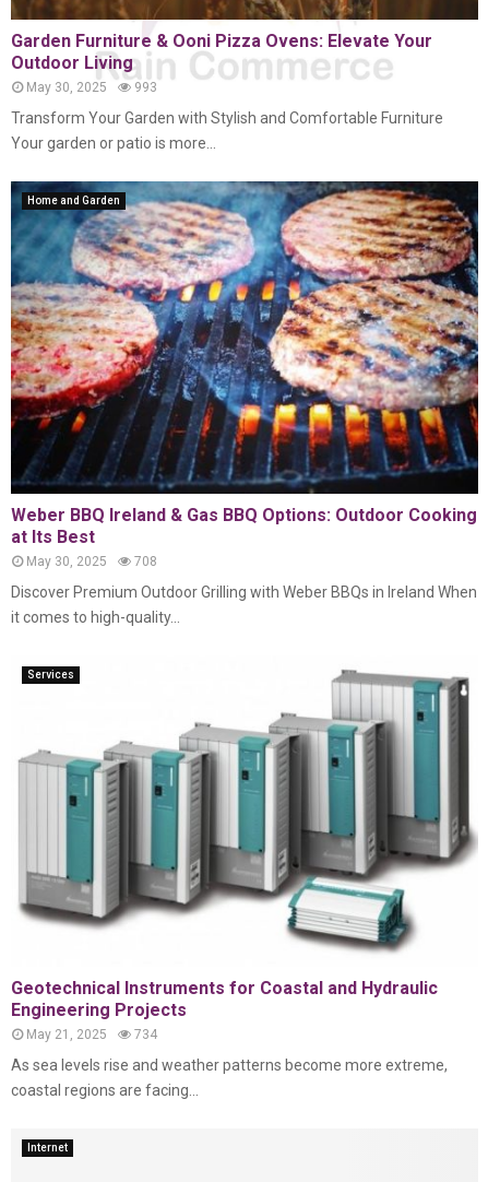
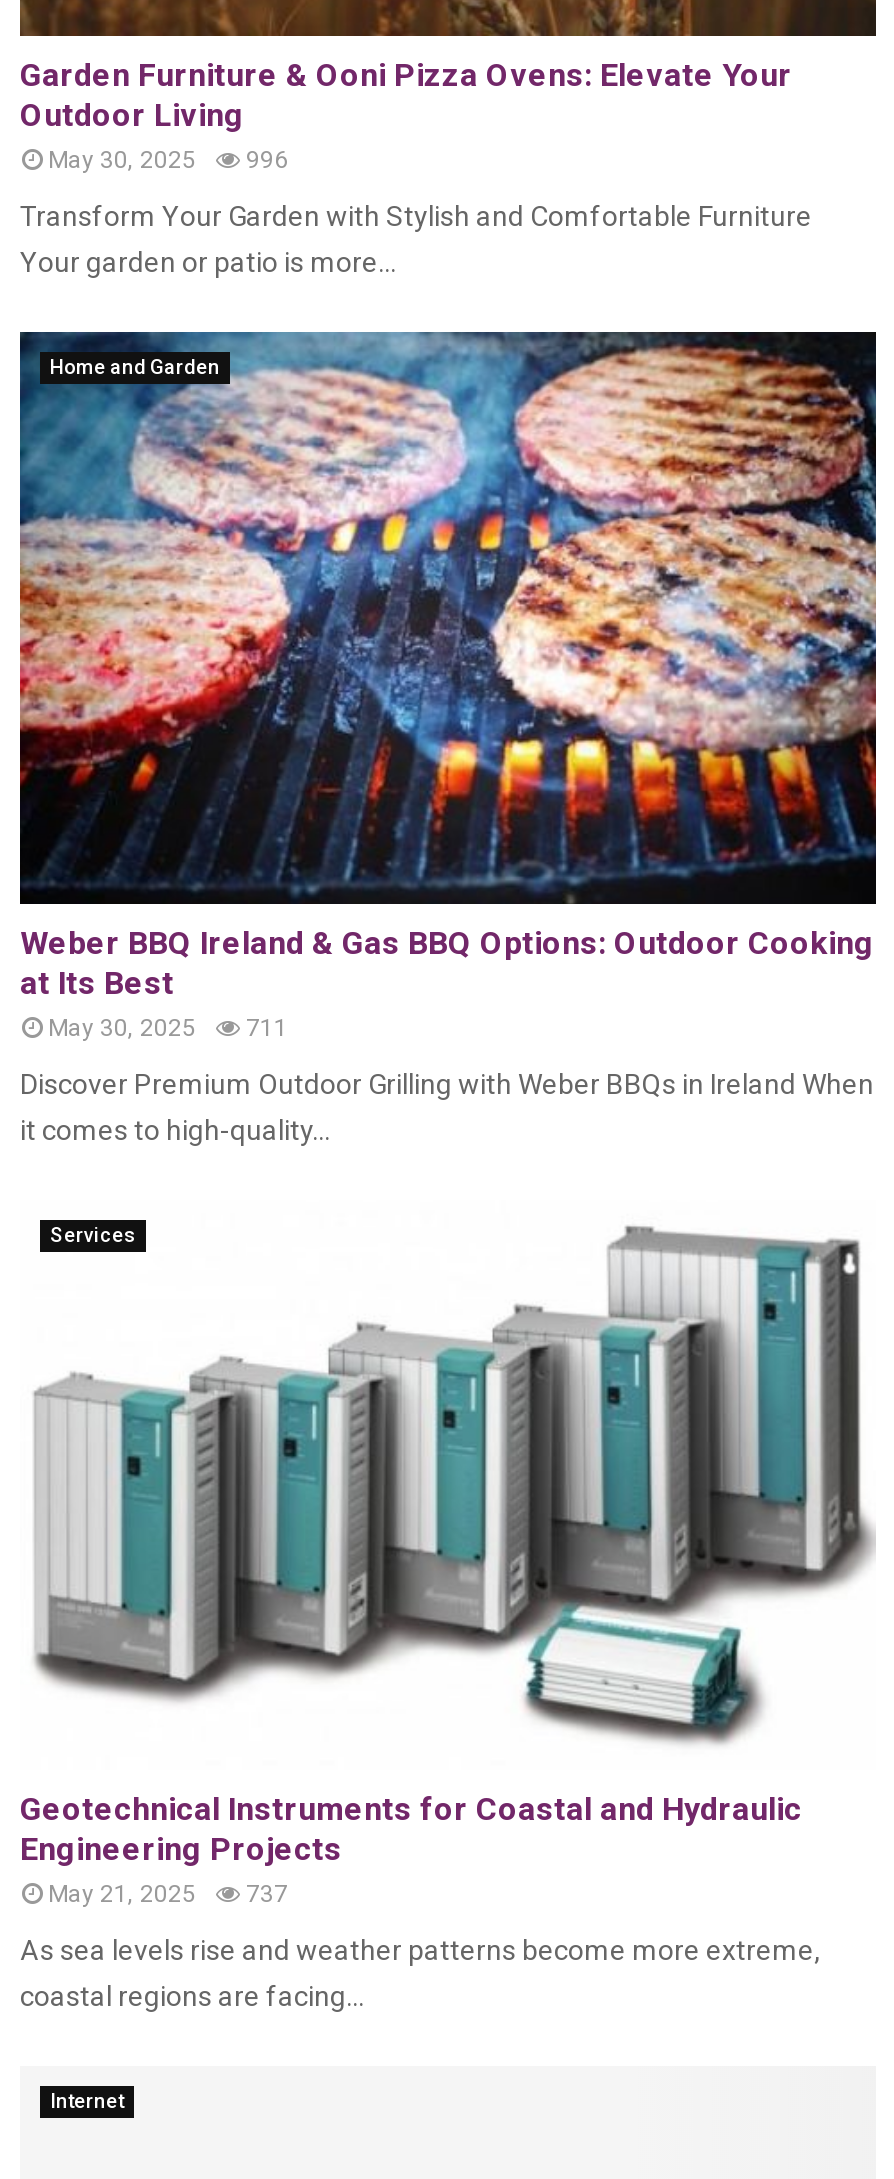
- May 30, 2025 993
+ May 30, 2025 996

- May 30, 2025 708
+ May 30, 2025 711

- May 21, 2025 734
+ May 21, 2025 737
